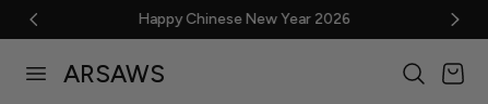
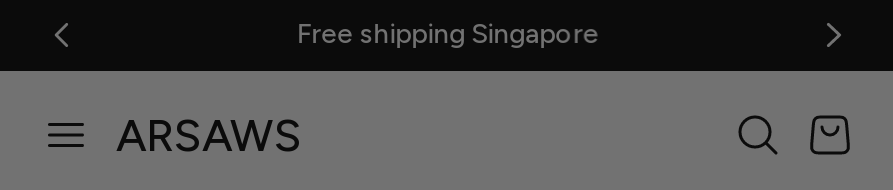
- Happy Chinese New Year 2026
+ Free shipping Singapore
